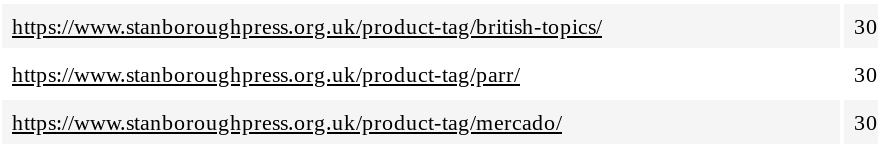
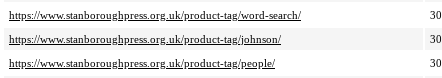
- https://www.stanboroughpress.org.uk/product-tag/british-topics/
+ https://www.stanboroughpress.org.uk/product-tag/word-search/

- https://www.stanboroughpress.org.uk/product-tag/parr/
+ https://www.stanboroughpress.org.uk/product-tag/johnson/

- https://www.stanboroughpress.org.uk/product-tag/mercado/
+ https://www.stanboroughpress.org.uk/product-tag/people/
